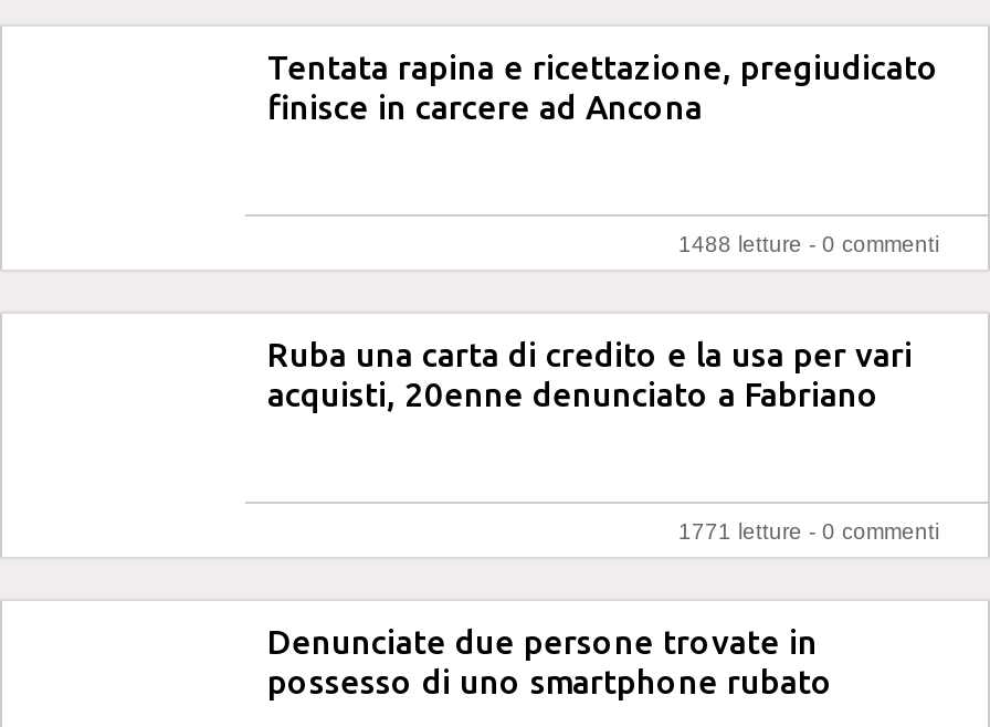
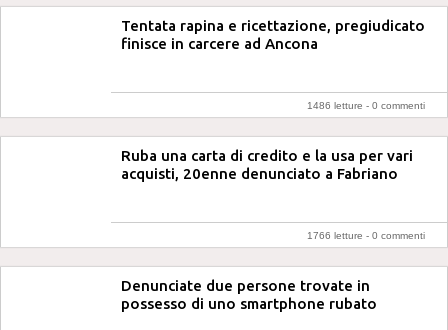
- 1488 letture - 0 commenti
+ 1486 letture - 0 commenti

- 1771 letture - 0 commenti
+ 1766 letture - 0 commenti
